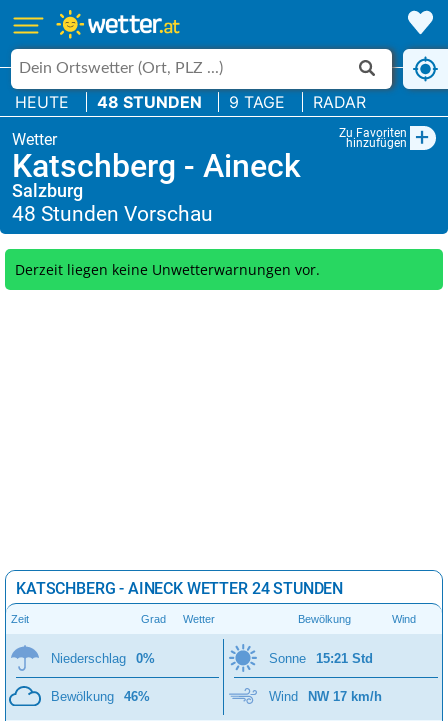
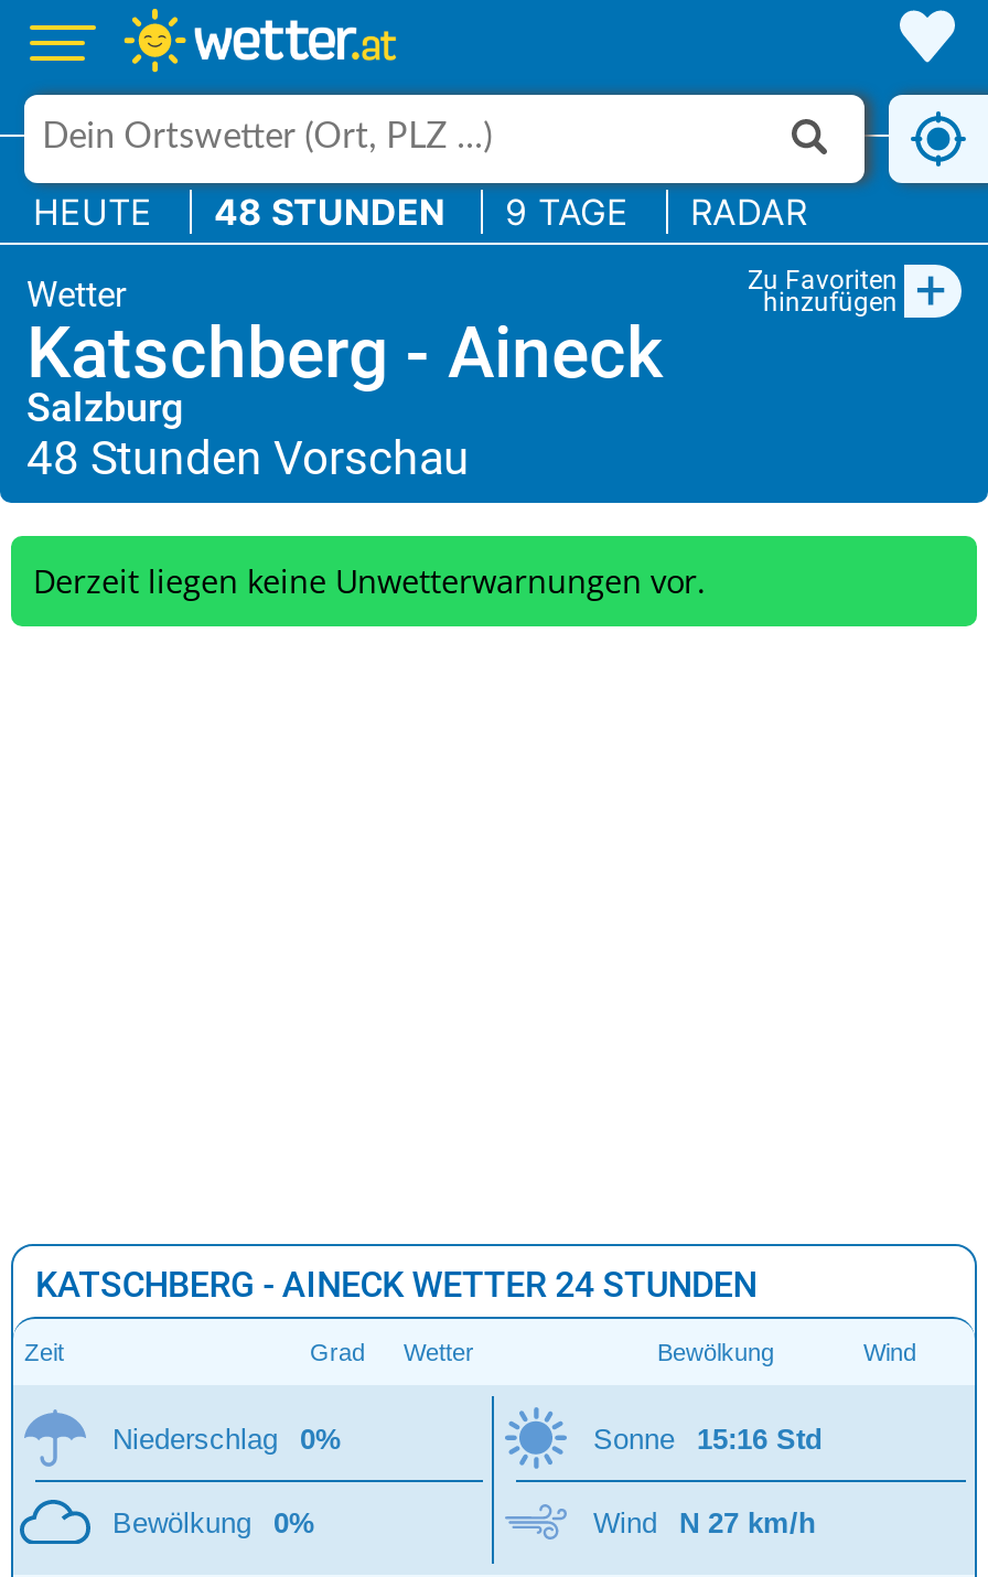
- Sonne 15:21 Std
+ Sonne 15:16 Std

- Bewölkung 46%
+ Bewölkung 0%

- Wind NW 17 km/h
+ Wind N 27 km/h
